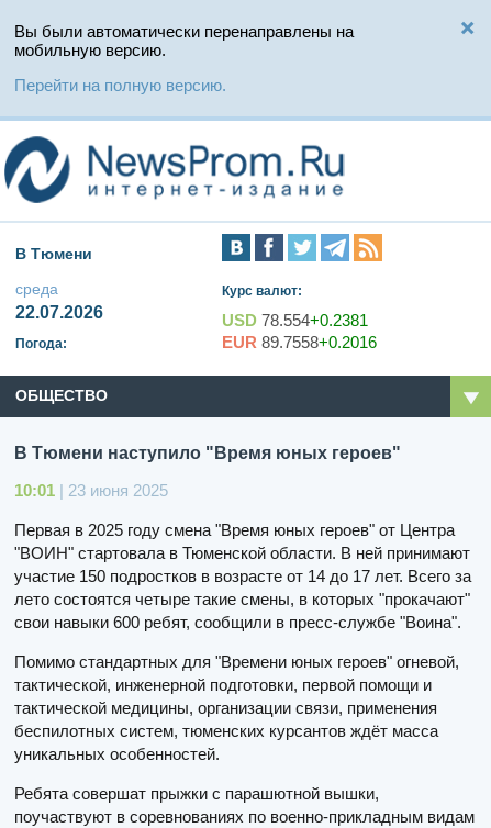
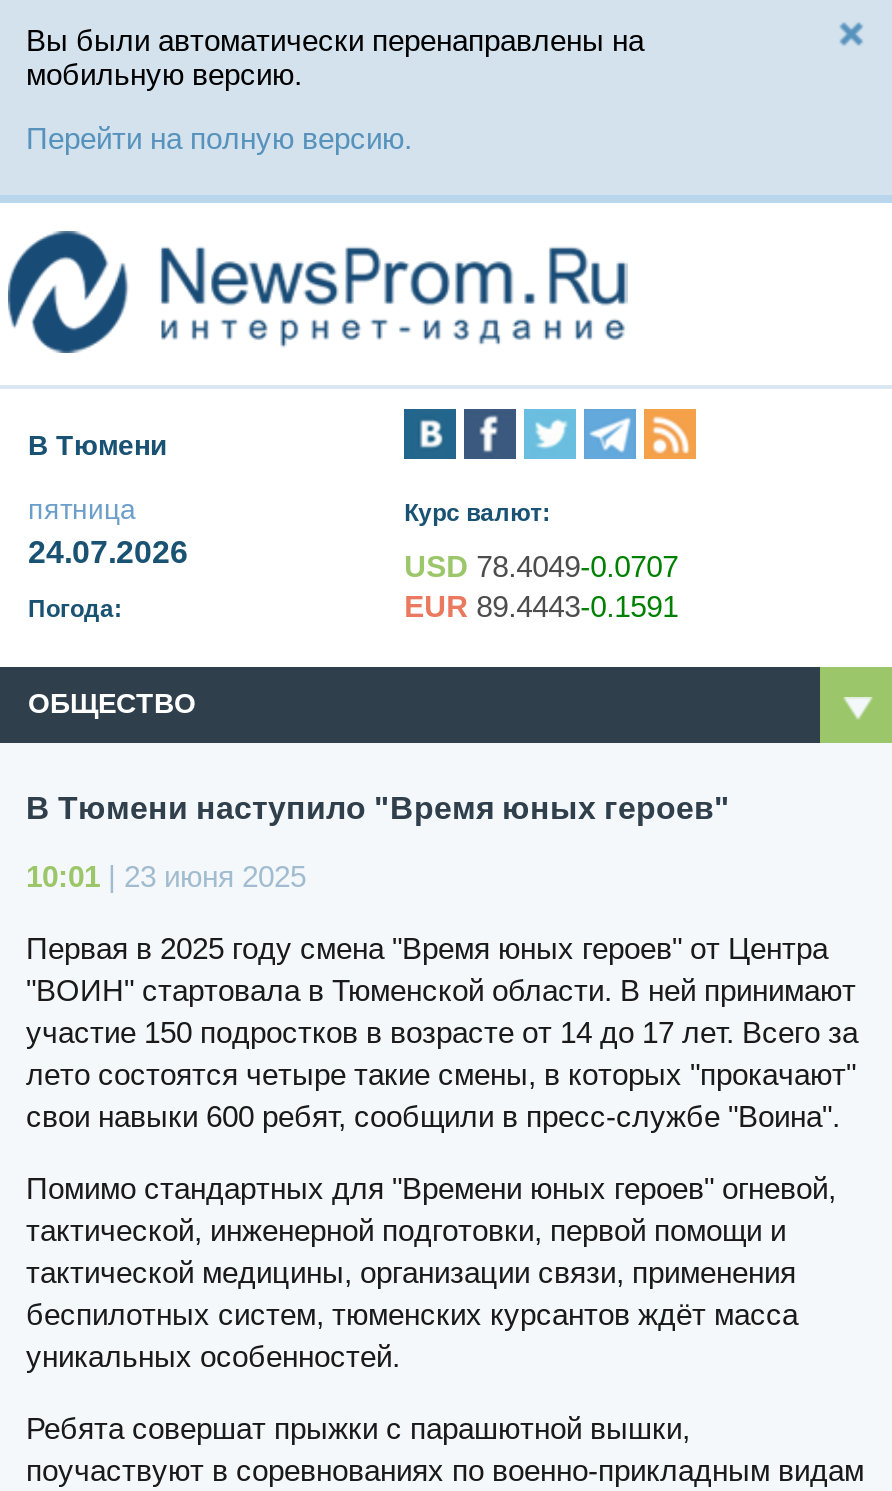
- среда
- 22.07.2026
+ пятница
+ 24.07.2026

- USD 78.554+0.2381
+ USD 78.4049-0.0707

- EUR 89.7558+0.2016
+ EUR 89.4443-0.1591
